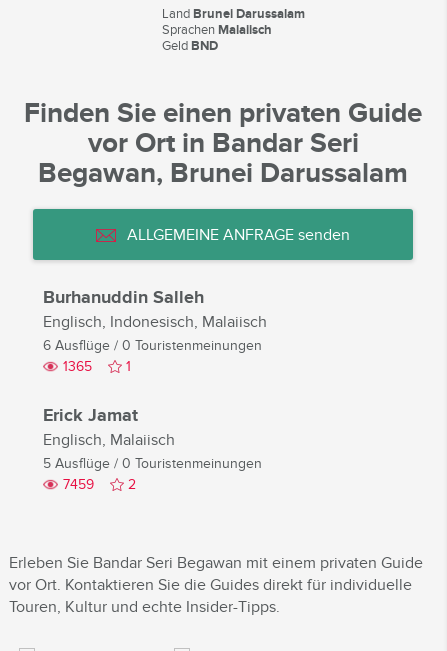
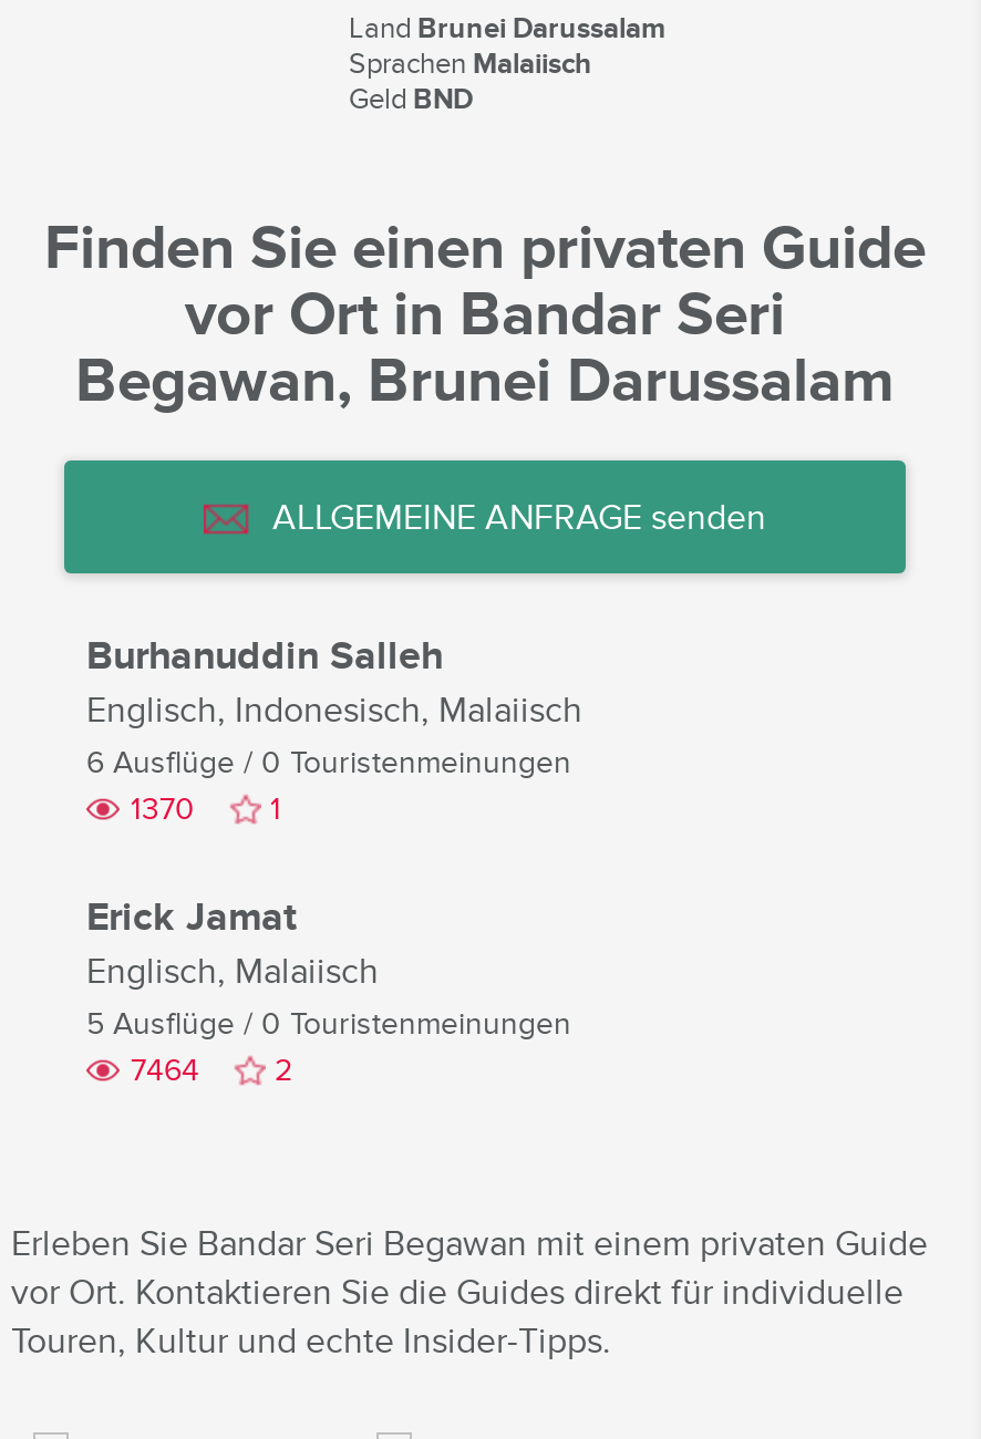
- 1365 1
+ 1370 1

- 7459 2
+ 7464 2
